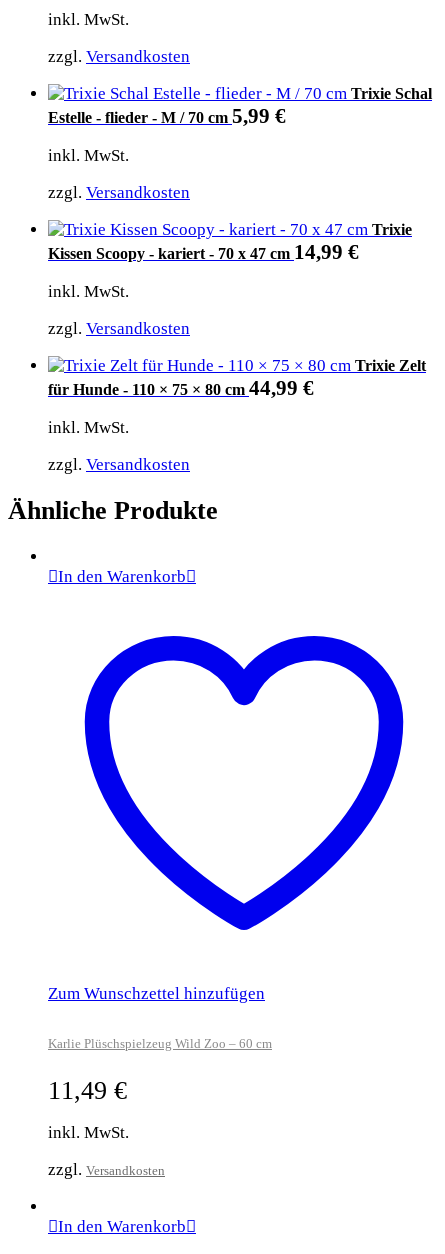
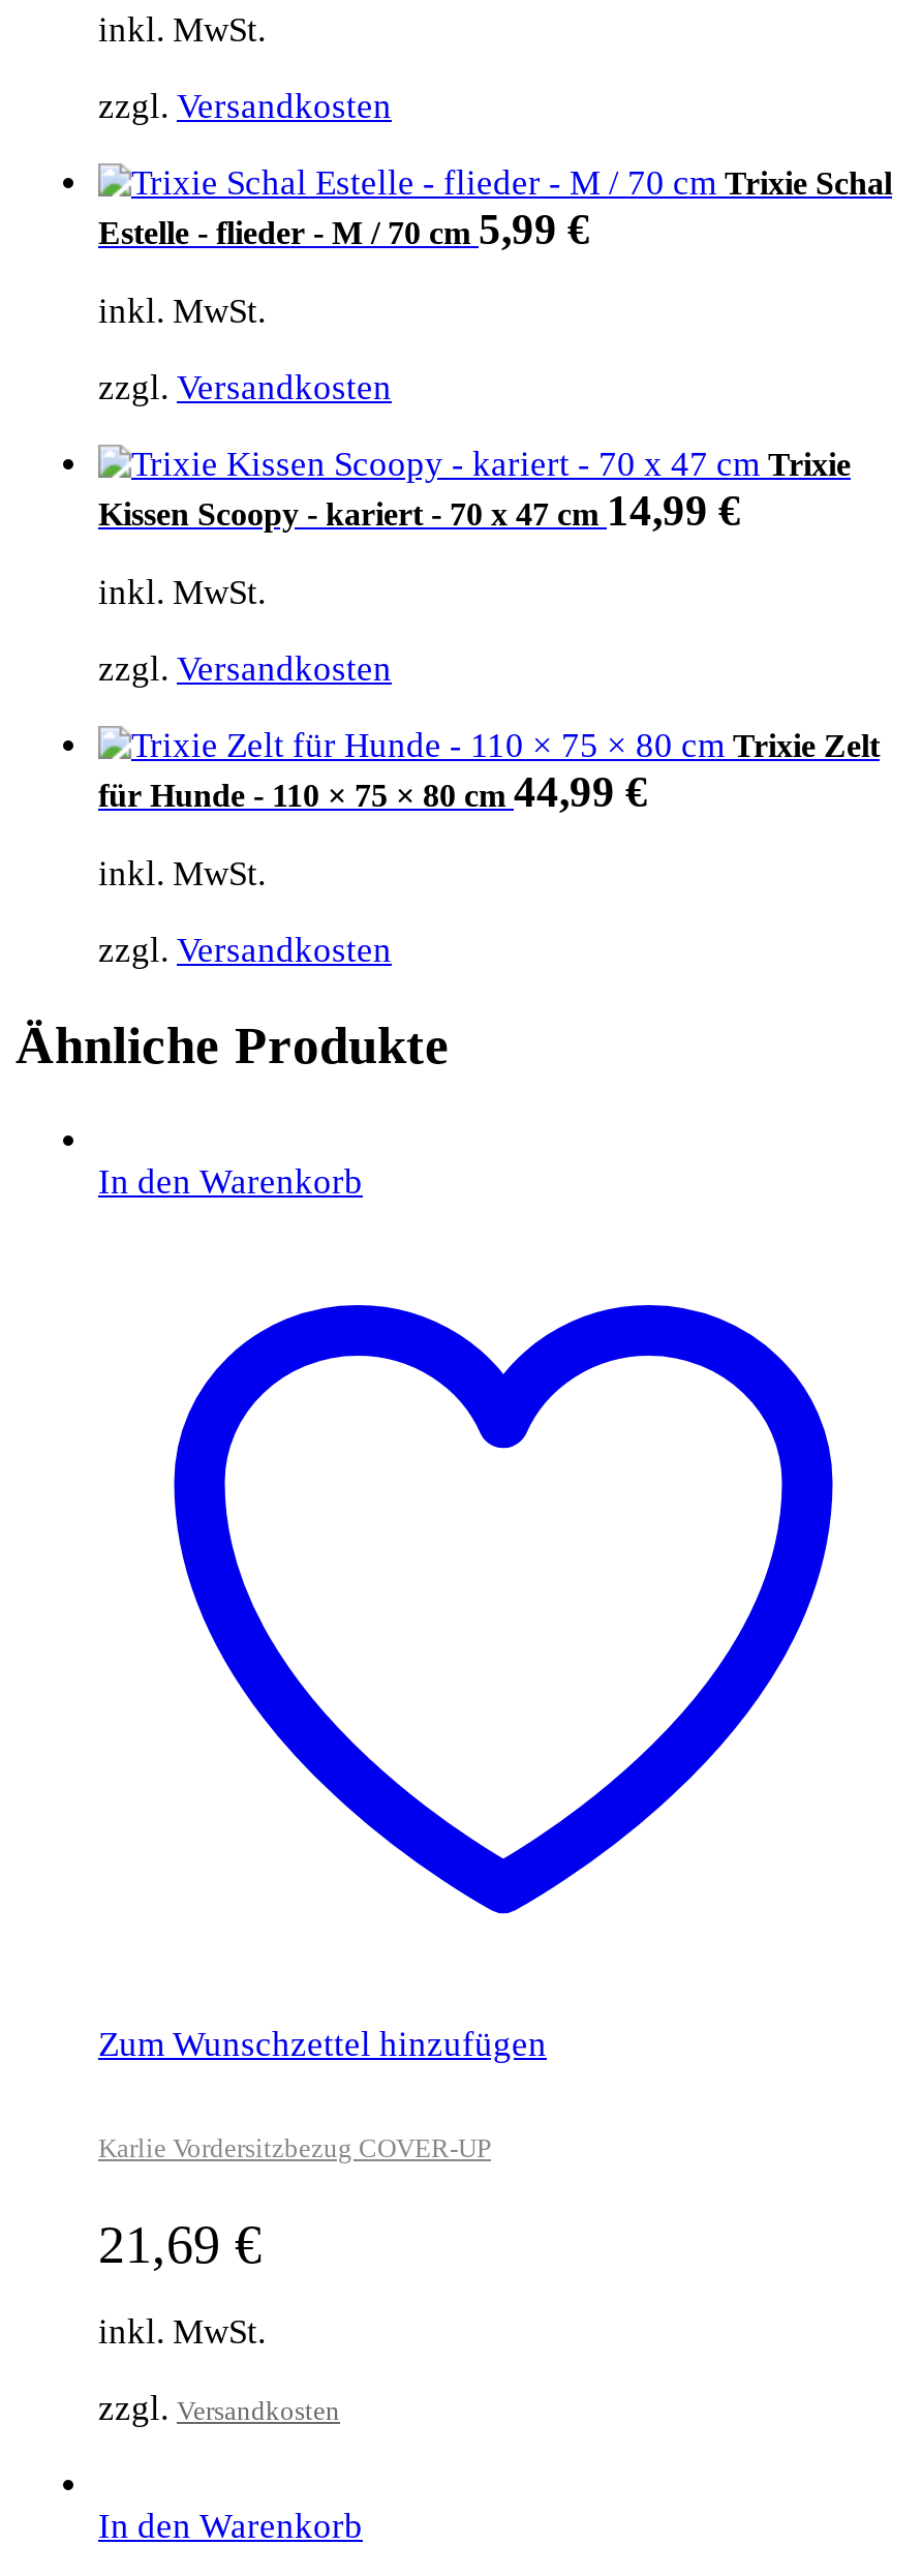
- Karlie Plüschspielzeug Wild Zoo – 60 cm
+ Karlie Vordersitzbezug COVER-UP

- 11,49 €
+ 21,69 €
